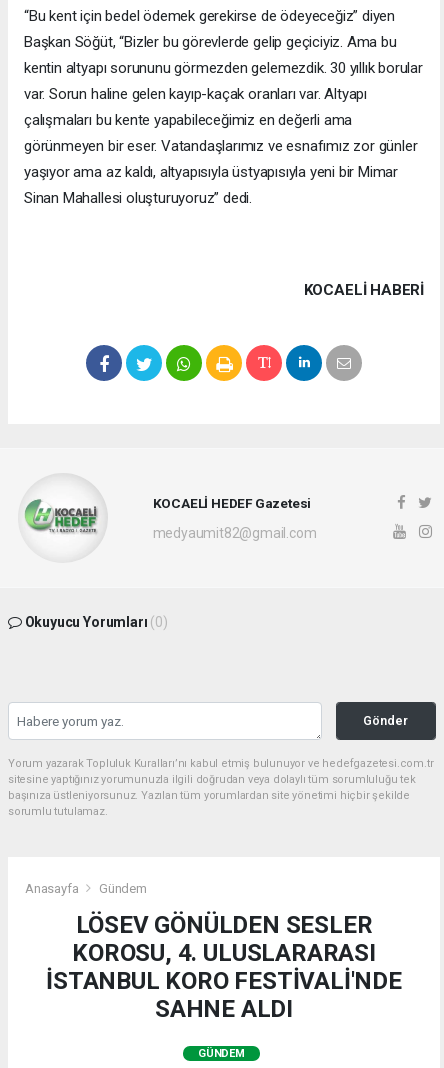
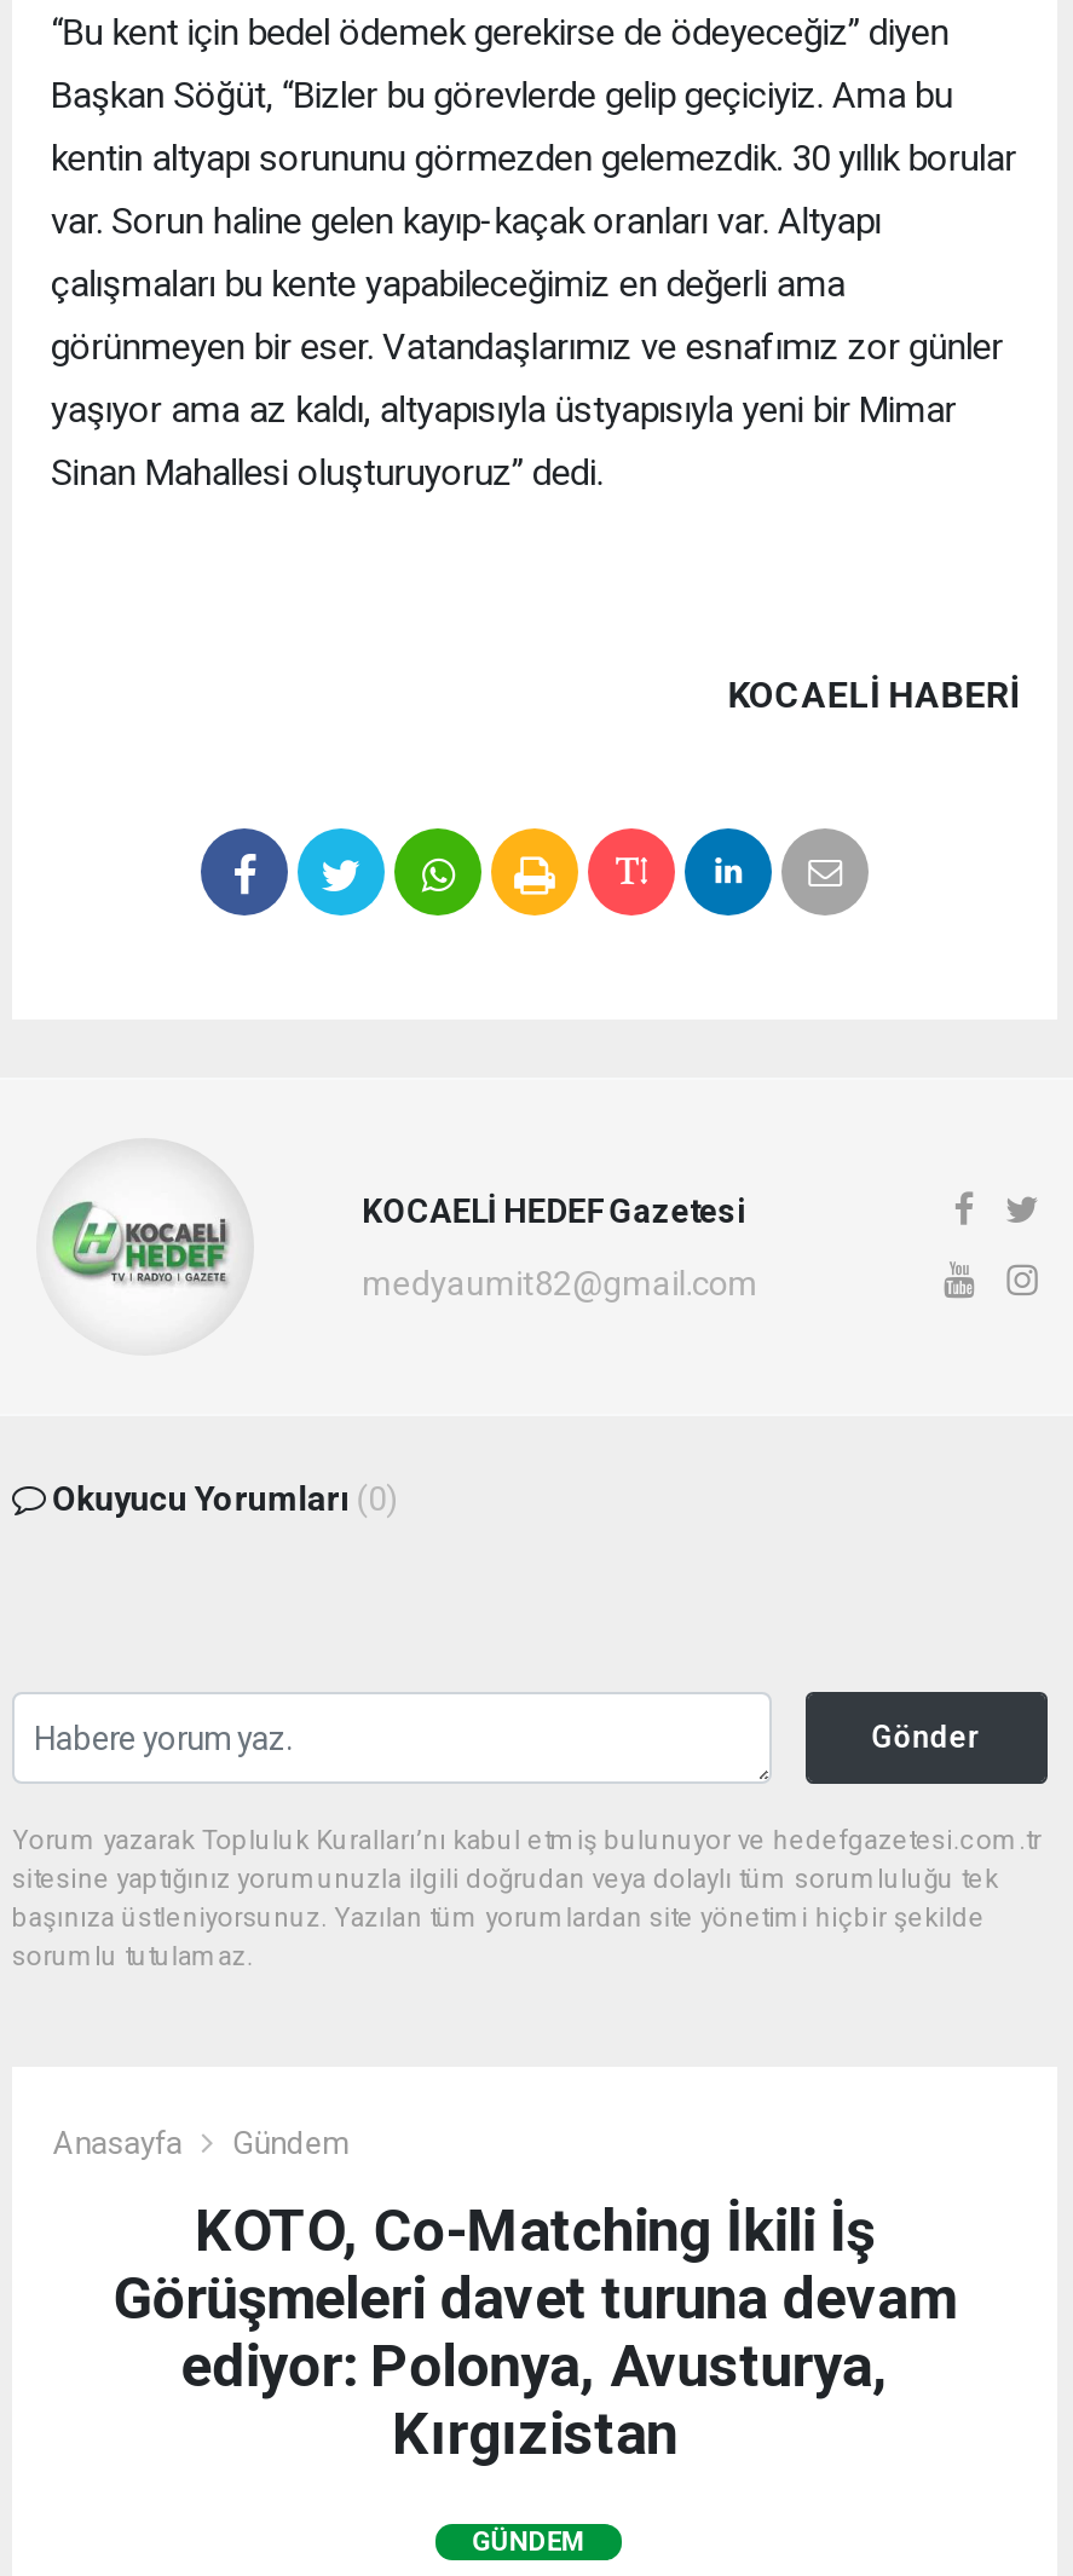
- LÖSEV GÖNÜLDEN SESLER
- KOROSU, 4. ULUSLARARASI
- İSTANBUL KORO FESTİVALİ'NDE
- SAHNE ALDI
+ KOTO, Co-Matching İkili İş
+ Görüşmeleri davet turuna devam
+ ediyor: Polonya, Avusturya,
+ Kırgızistan
